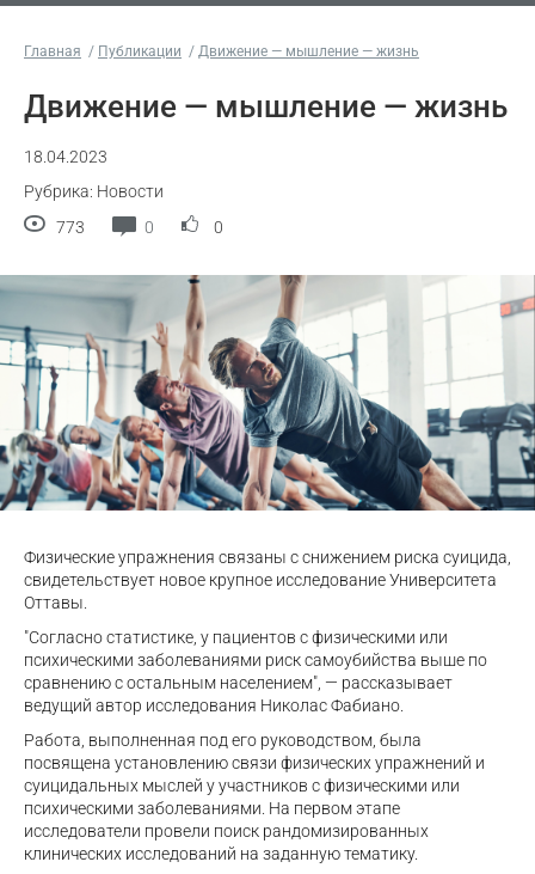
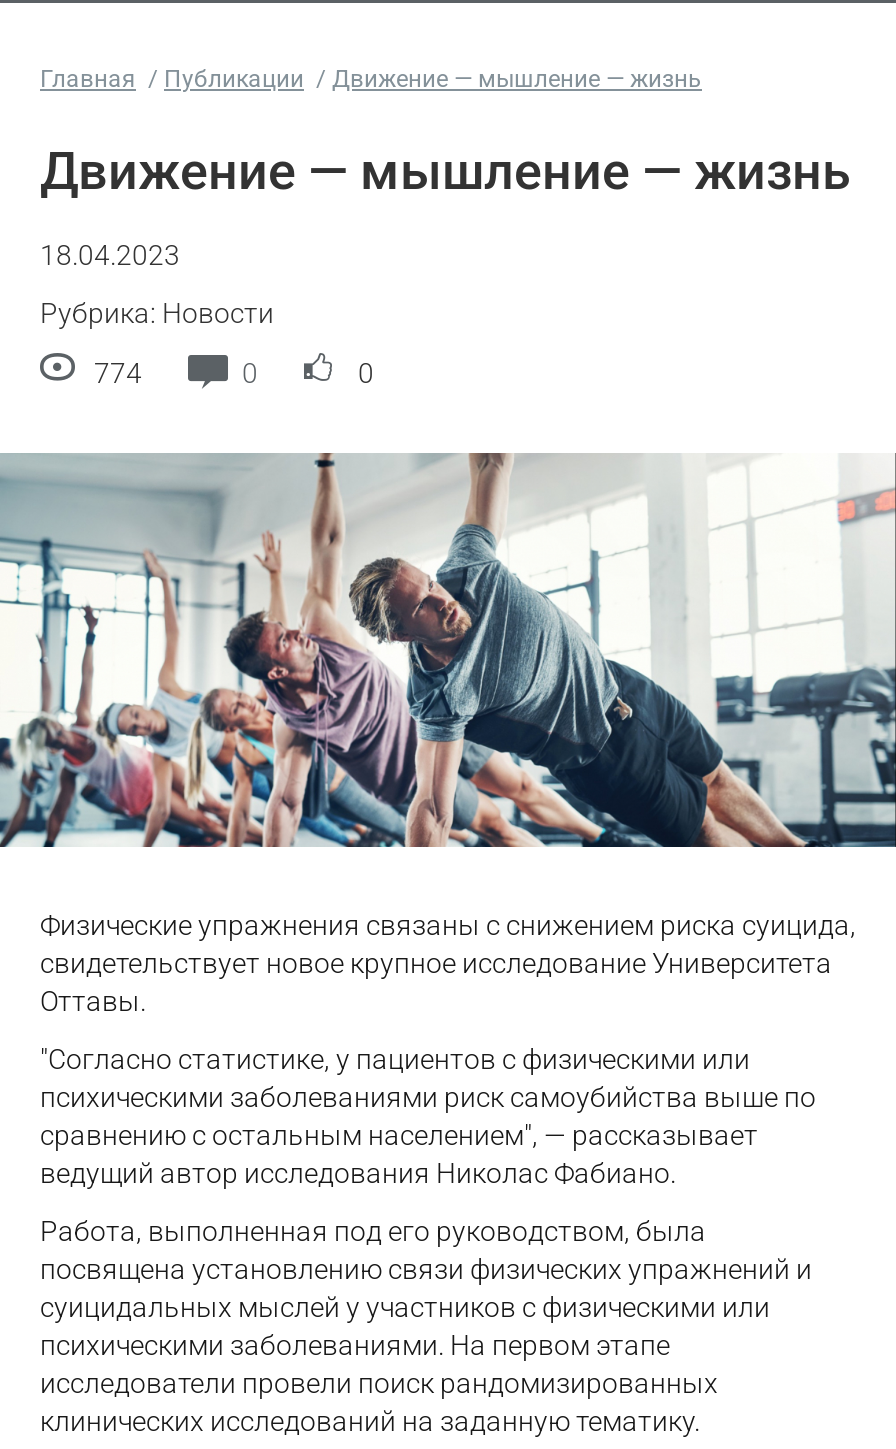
- 773
+ 774
